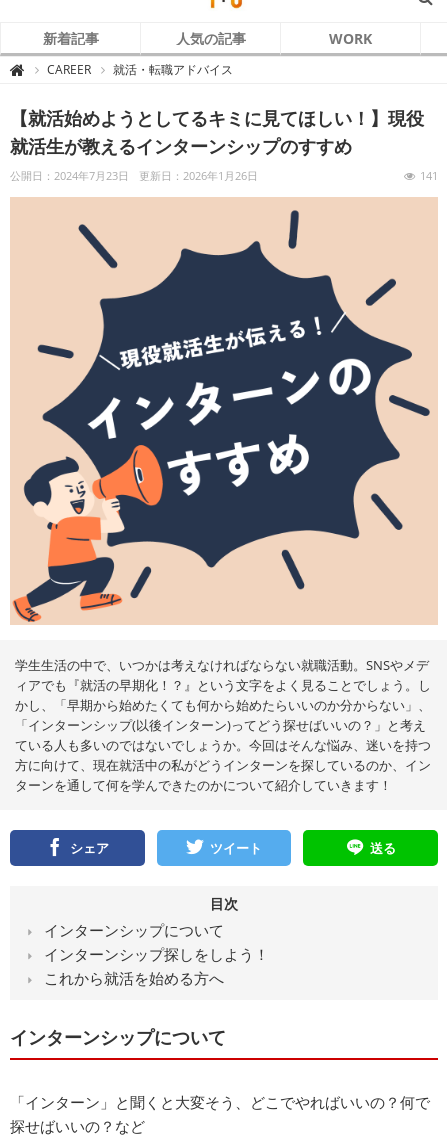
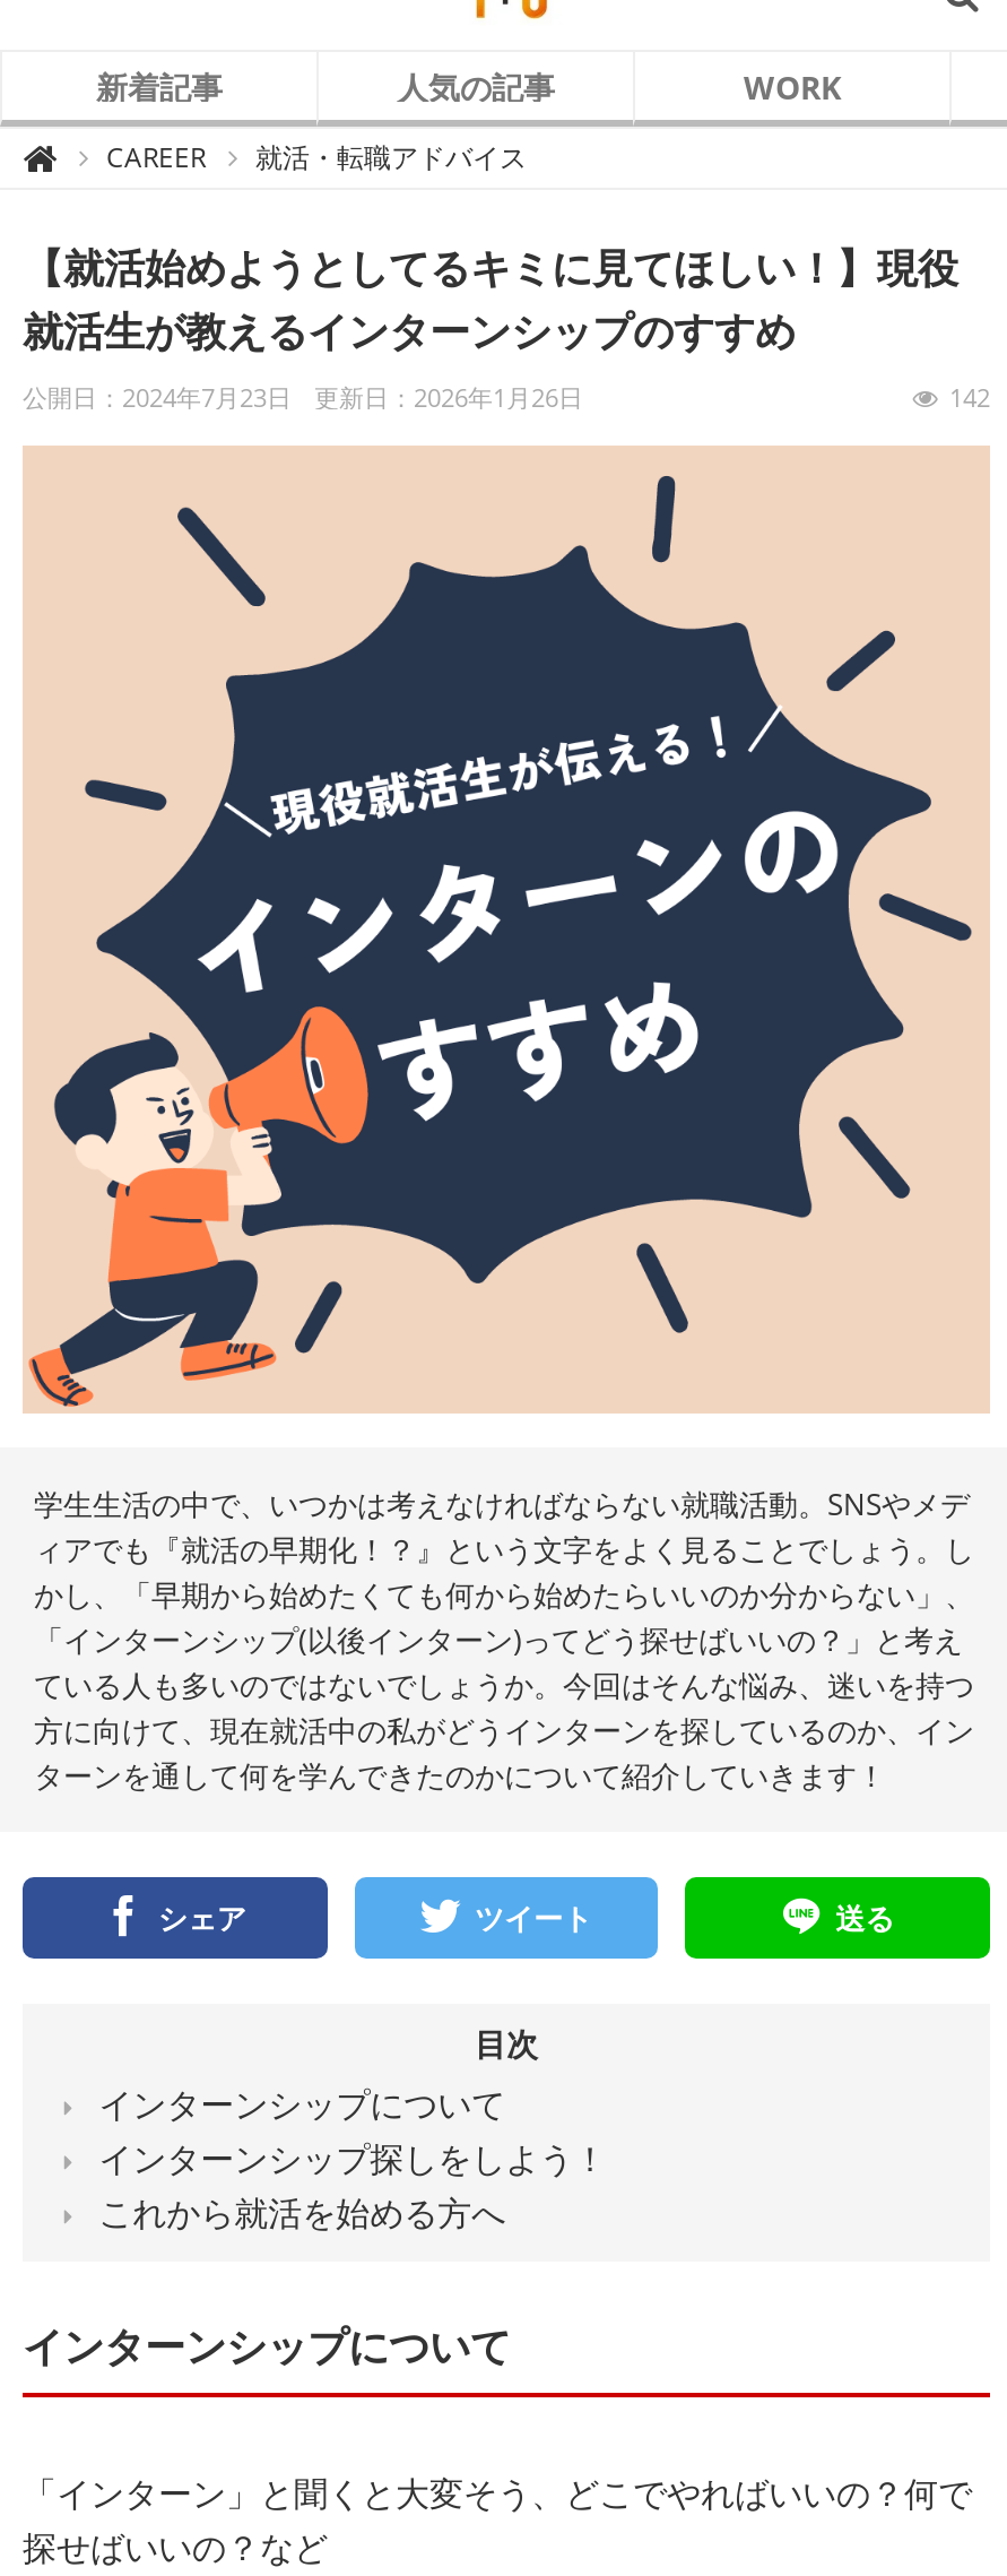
- 141
+ 142
